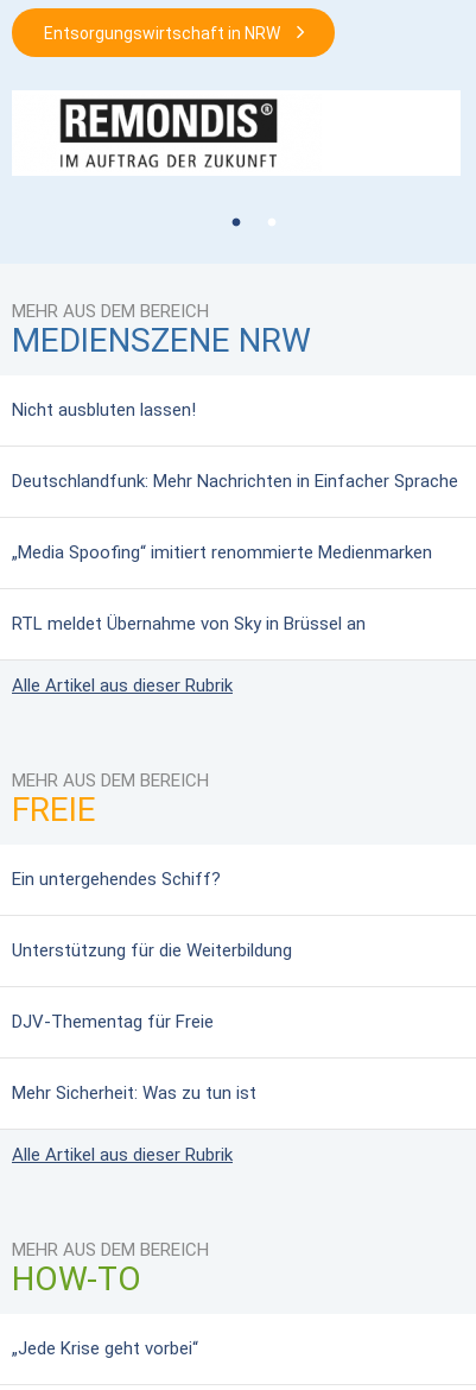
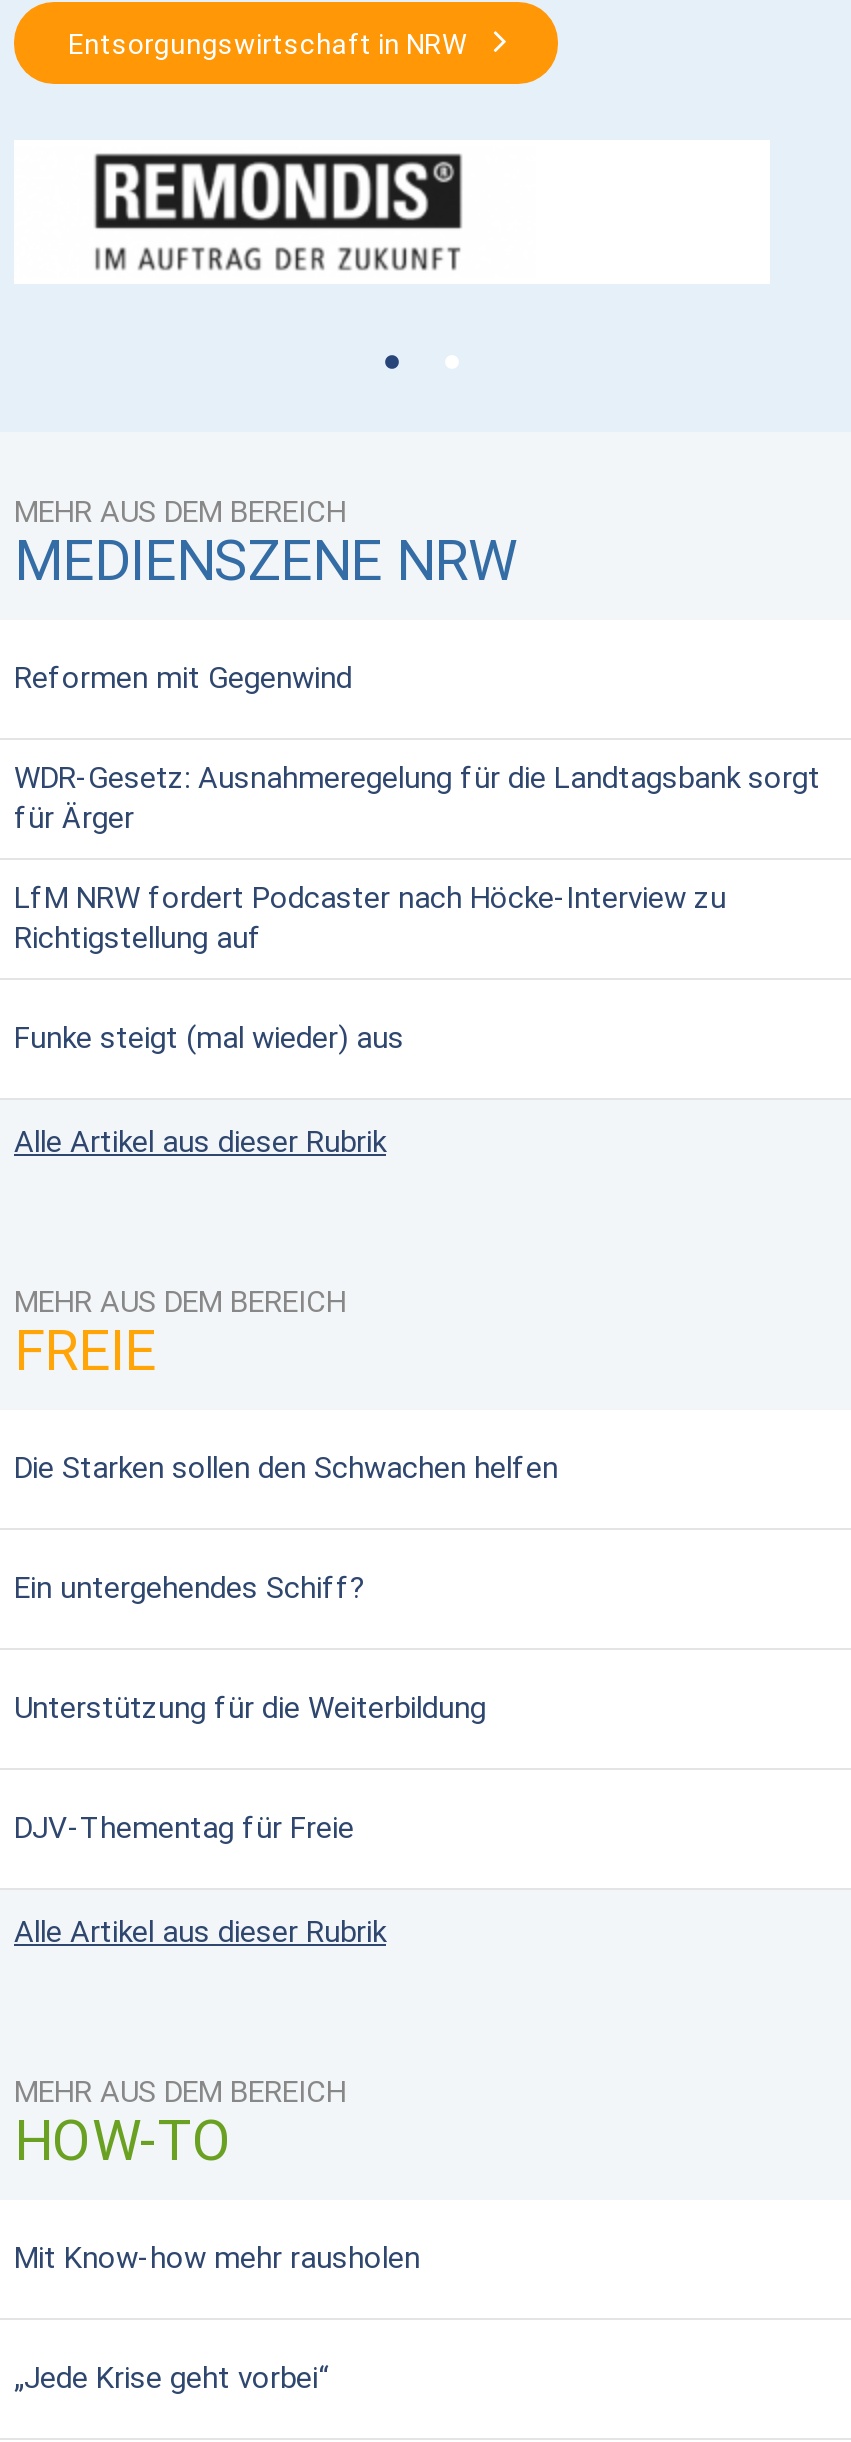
- Nicht ausbluten lassen!
+ Reformen mit Gegenwind

- Deutschlandfunk: Mehr Nachrichten in Einfacher Sprache
+ WDR-Gesetz: Ausnahmeregelung für die Landtagsbank sorgt
+ für Ärger

- „Media Spoofing“ imitiert renommierte Medienmarken
+ LfM NRW fordert Podcaster nach Höcke-Interview zu
+ Richtigstellung auf

- RTL meldet Übernahme von Sky in Brüssel an
+ Funke steigt (mal wieder) aus

+ Die Starken sollen den Schwachen helfen

- Mehr Sicherheit: Was zu tun ist

+ Mit Know-how mehr rausholen
